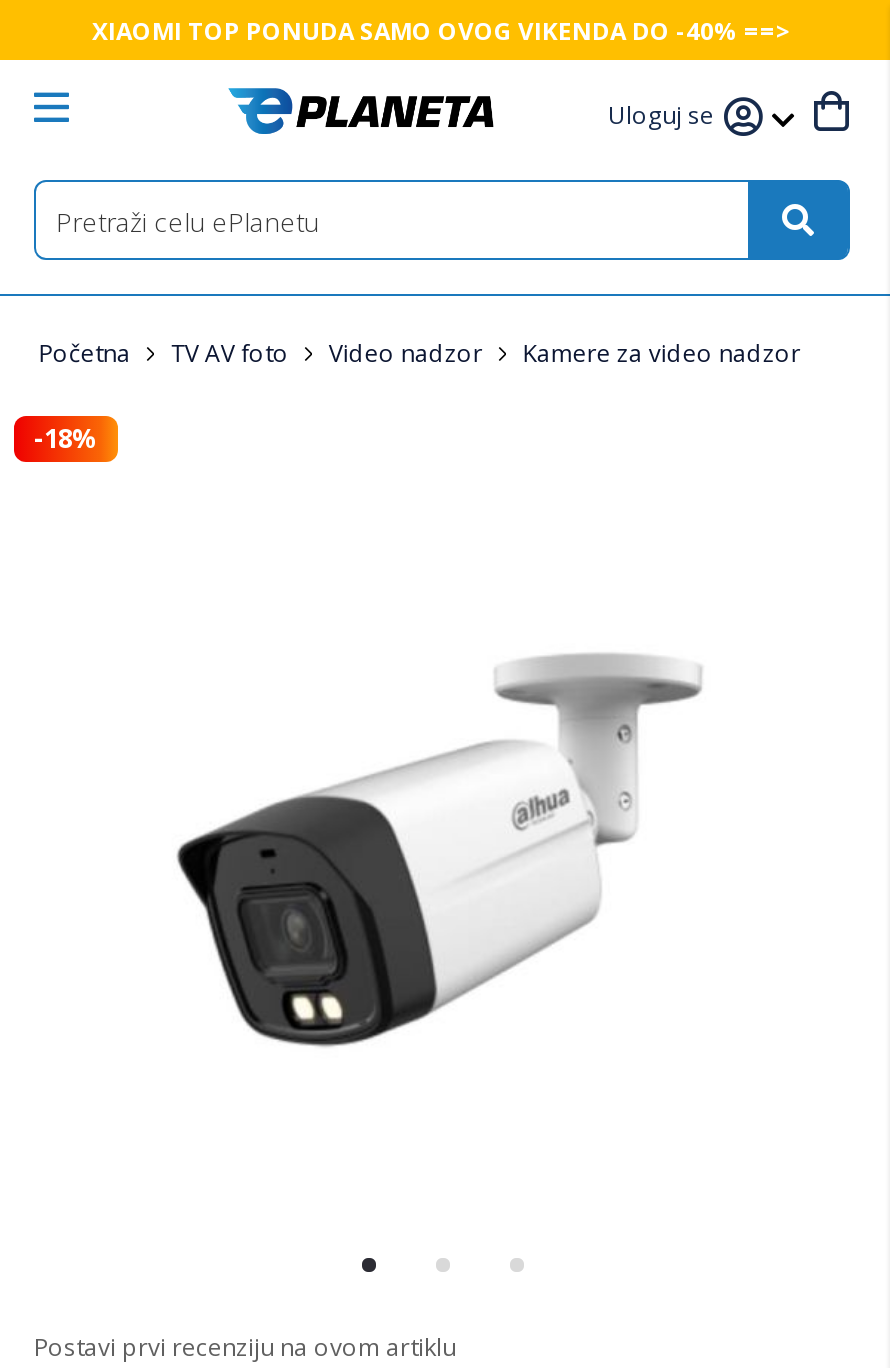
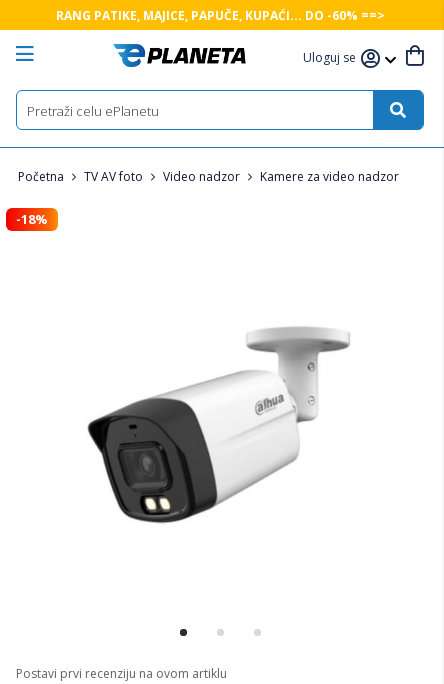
- XIAOMI TOP PONUDA SAMO OVOG VIKENDA DO -40% ==>
+ RANG PATIKE, MAJICE, PAPUČE, KUPAĆI... DO -60% ==>
